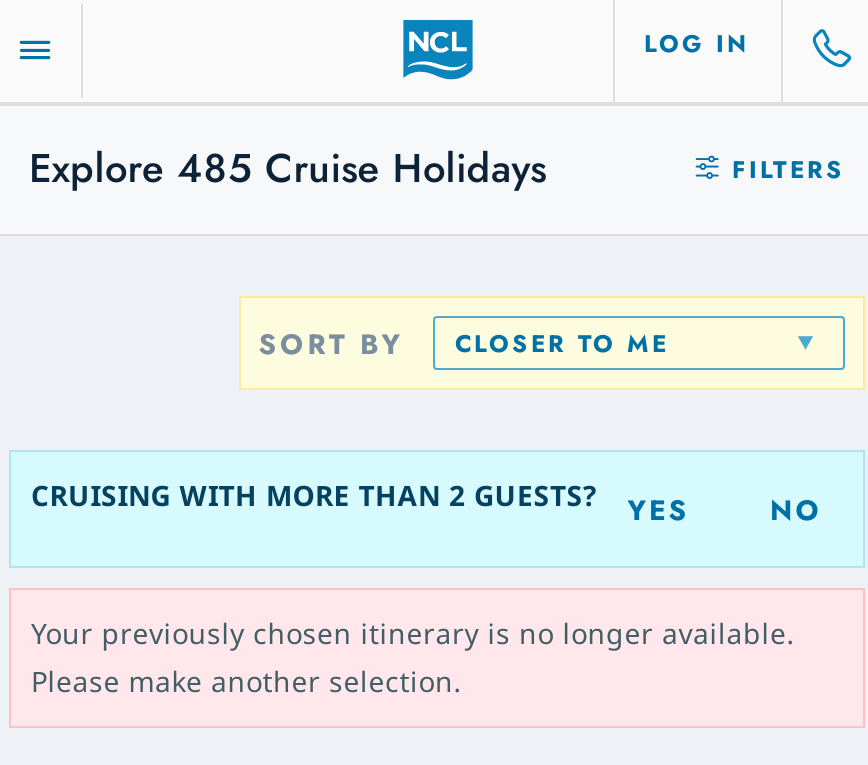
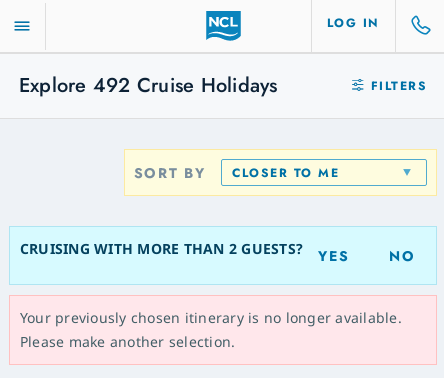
- Explore 485 Cruise Holidays
+ Explore 492 Cruise Holidays
